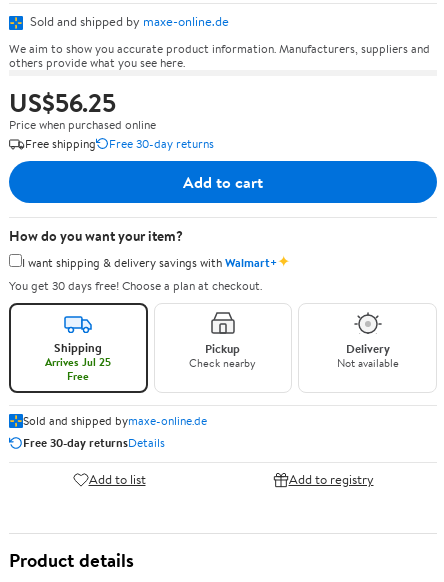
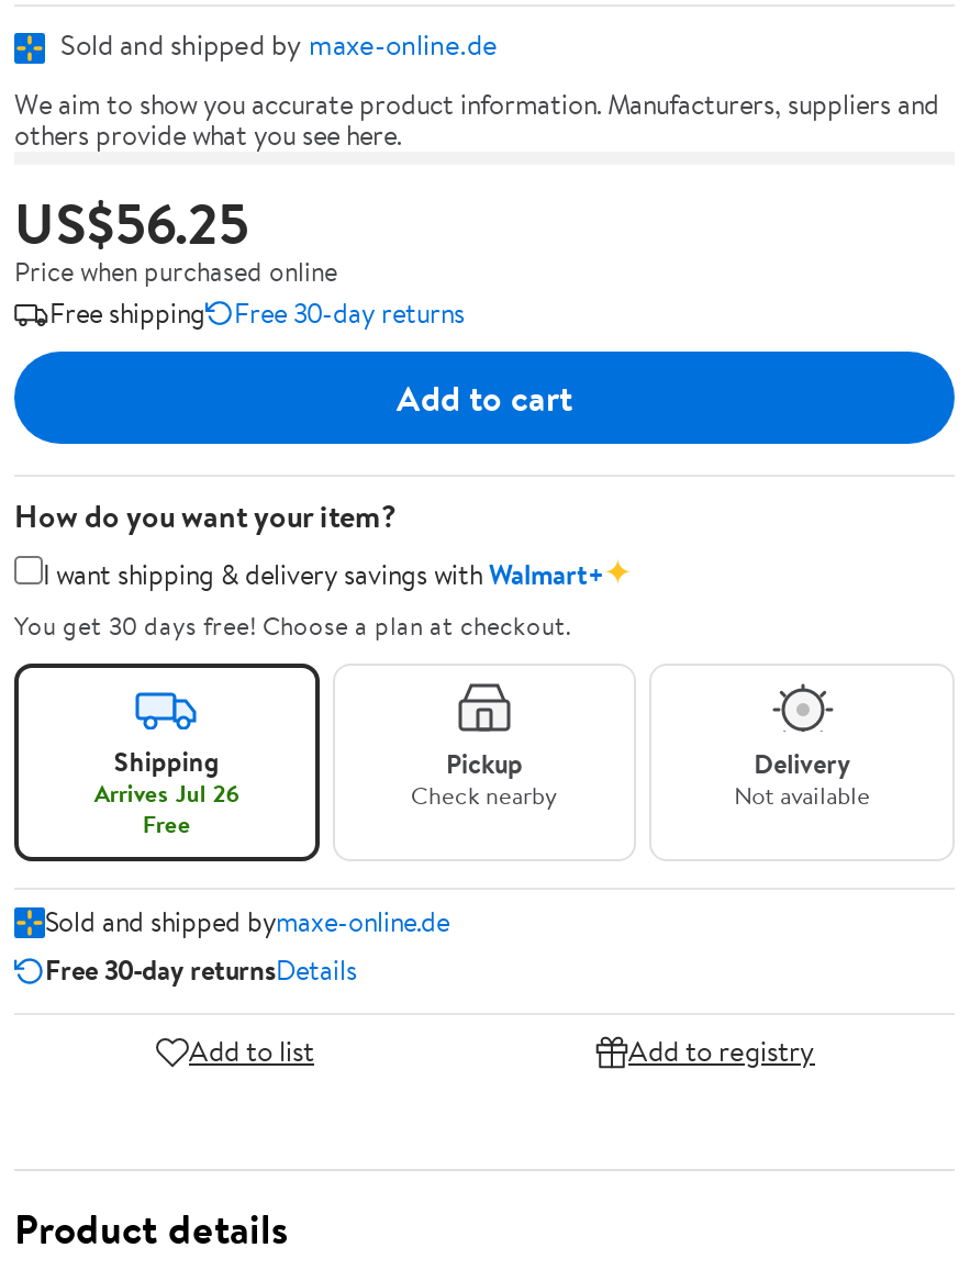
- Arrives Jul 25
+ Arrives Jul 26
